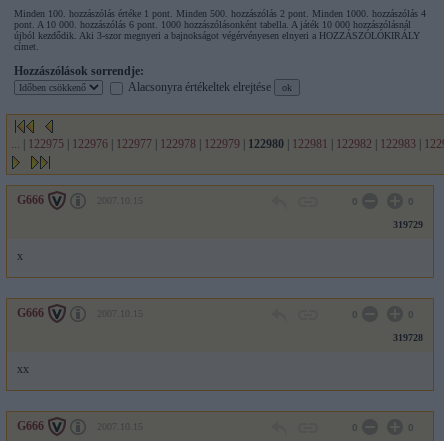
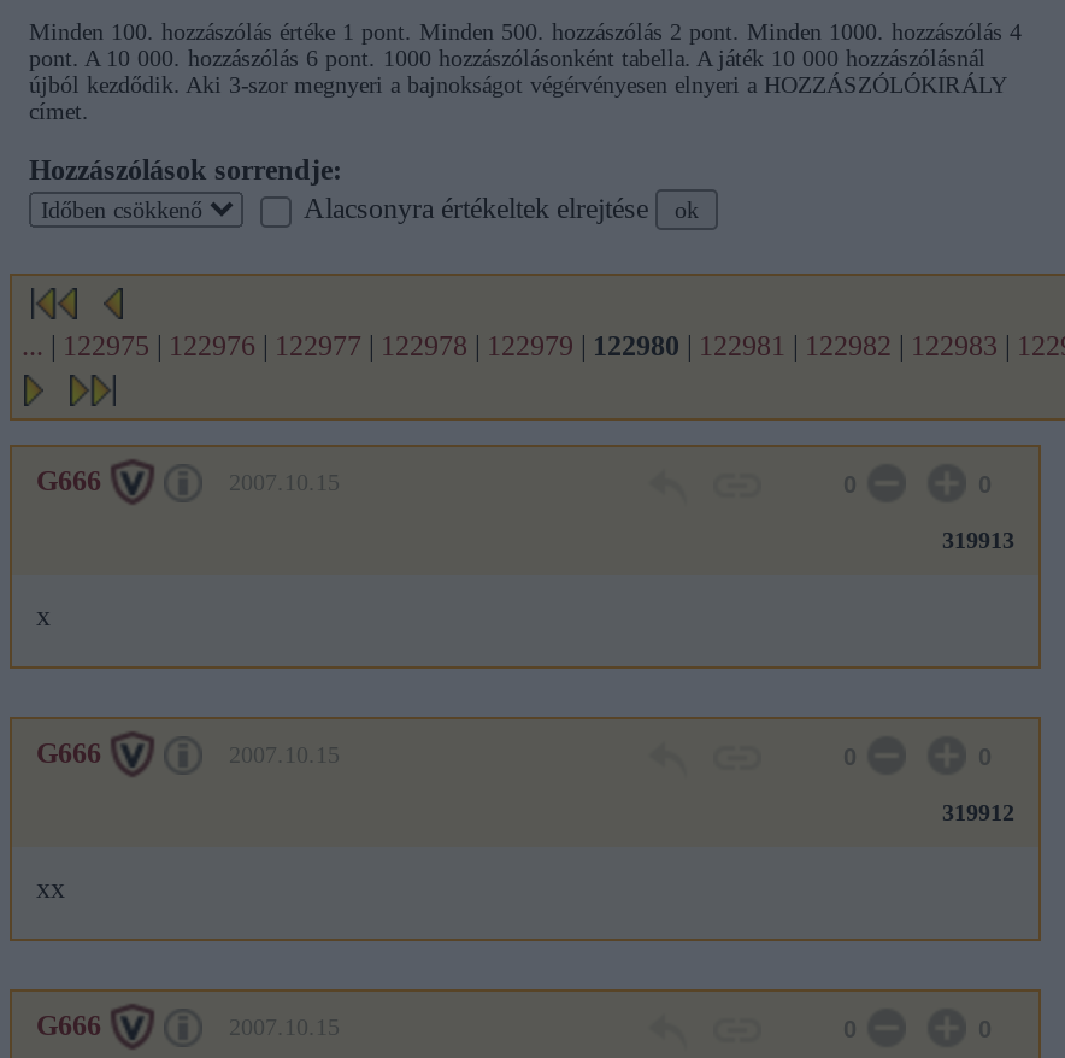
- 319729
+ 319913

- 319728
+ 319912
